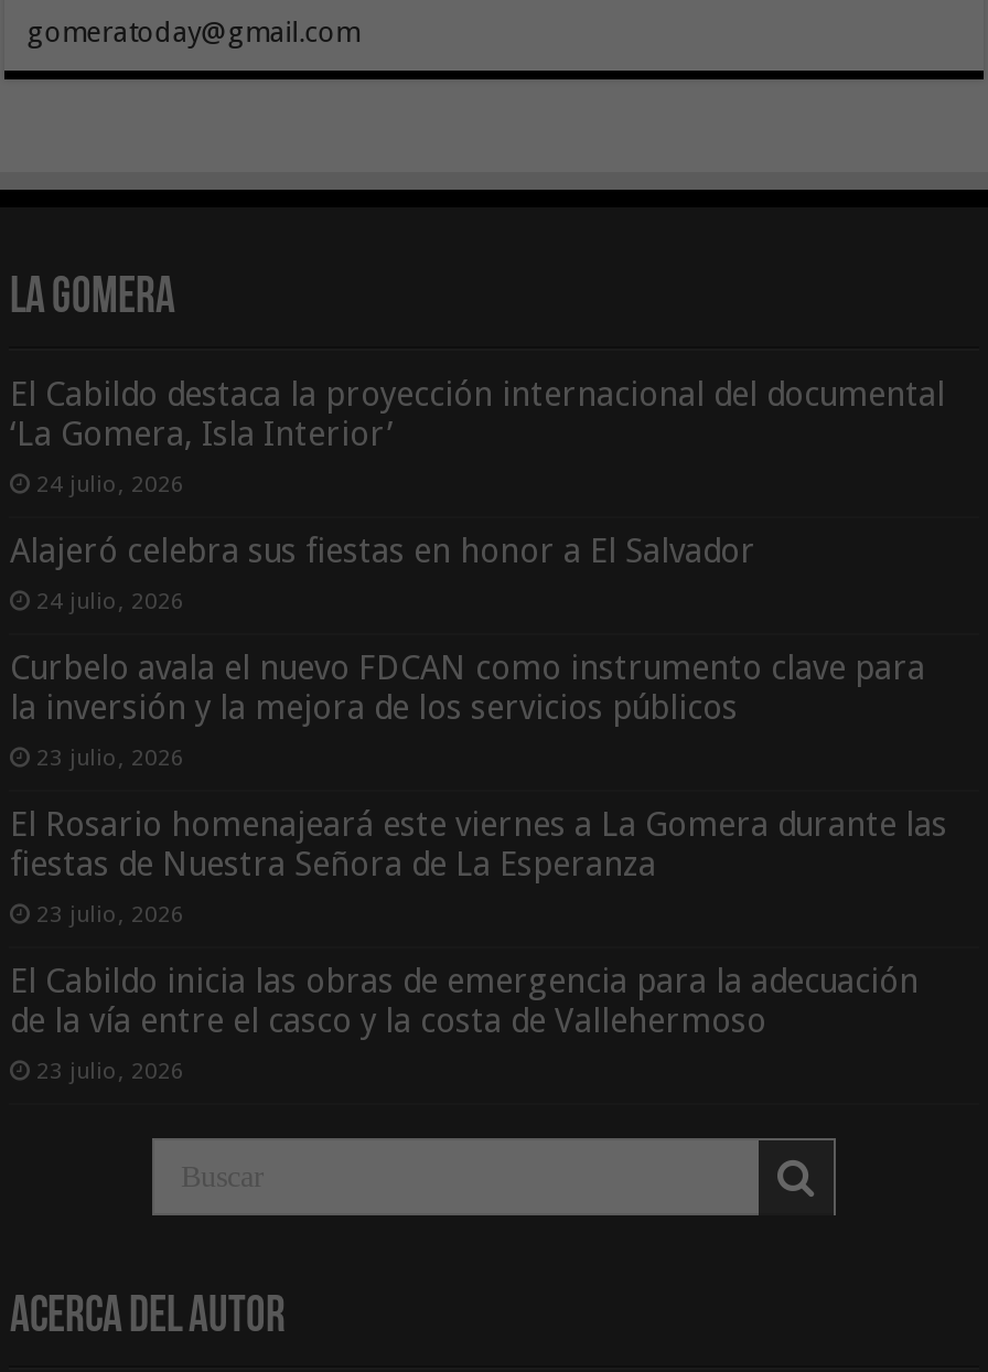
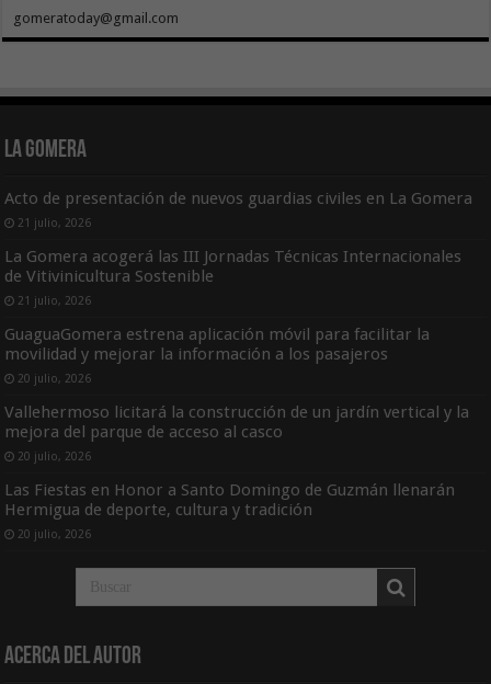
- El Cabildo destaca la proyección internacional del documental
- ‘La Gomera, Isla Interior’
- 24 julio, 2026
+ Acto de presentación de nuevos guardias civiles en La Gomera
+ 21 julio, 2026

- Alajeró celebra sus fiestas en honor a El Salvador
- 24 julio, 2026
+ La Gomera acogerá las III Jornadas Técnicas Internacionales
+ de Vitivinicultura Sostenible
+ 21 julio, 2026

- Curbelo avala el nuevo FDCAN como instrumento clave para
- la inversión y la mejora de los servicios públicos
- 23 julio, 2026
+ GuaguaGomera estrena aplicación móvil para facilitar la
+ movilidad y mejorar la información a los pasajeros
+ 20 julio, 2026

- El Rosario homenajeará este viernes a La Gomera durante las
- fiestas de Nuestra Señora de La Esperanza
- 23 julio, 2026
+ Vallehermoso licitará la construcción de un jardín vertical y la
+ mejora del parque de acceso al casco
+ 20 julio, 2026

- El Cabildo inicia las obras de emergencia para la adecuación
- de la vía entre el casco y la costa de Vallehermoso
- 23 julio, 2026
+ Las Fiestas en Honor a Santo Domingo de Guzmán llenarán
+ Hermigua de deporte, cultura y tradición
+ 20 julio, 2026
